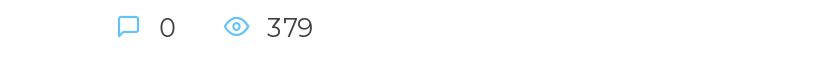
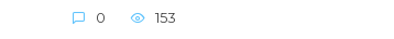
- 379
+ 153
